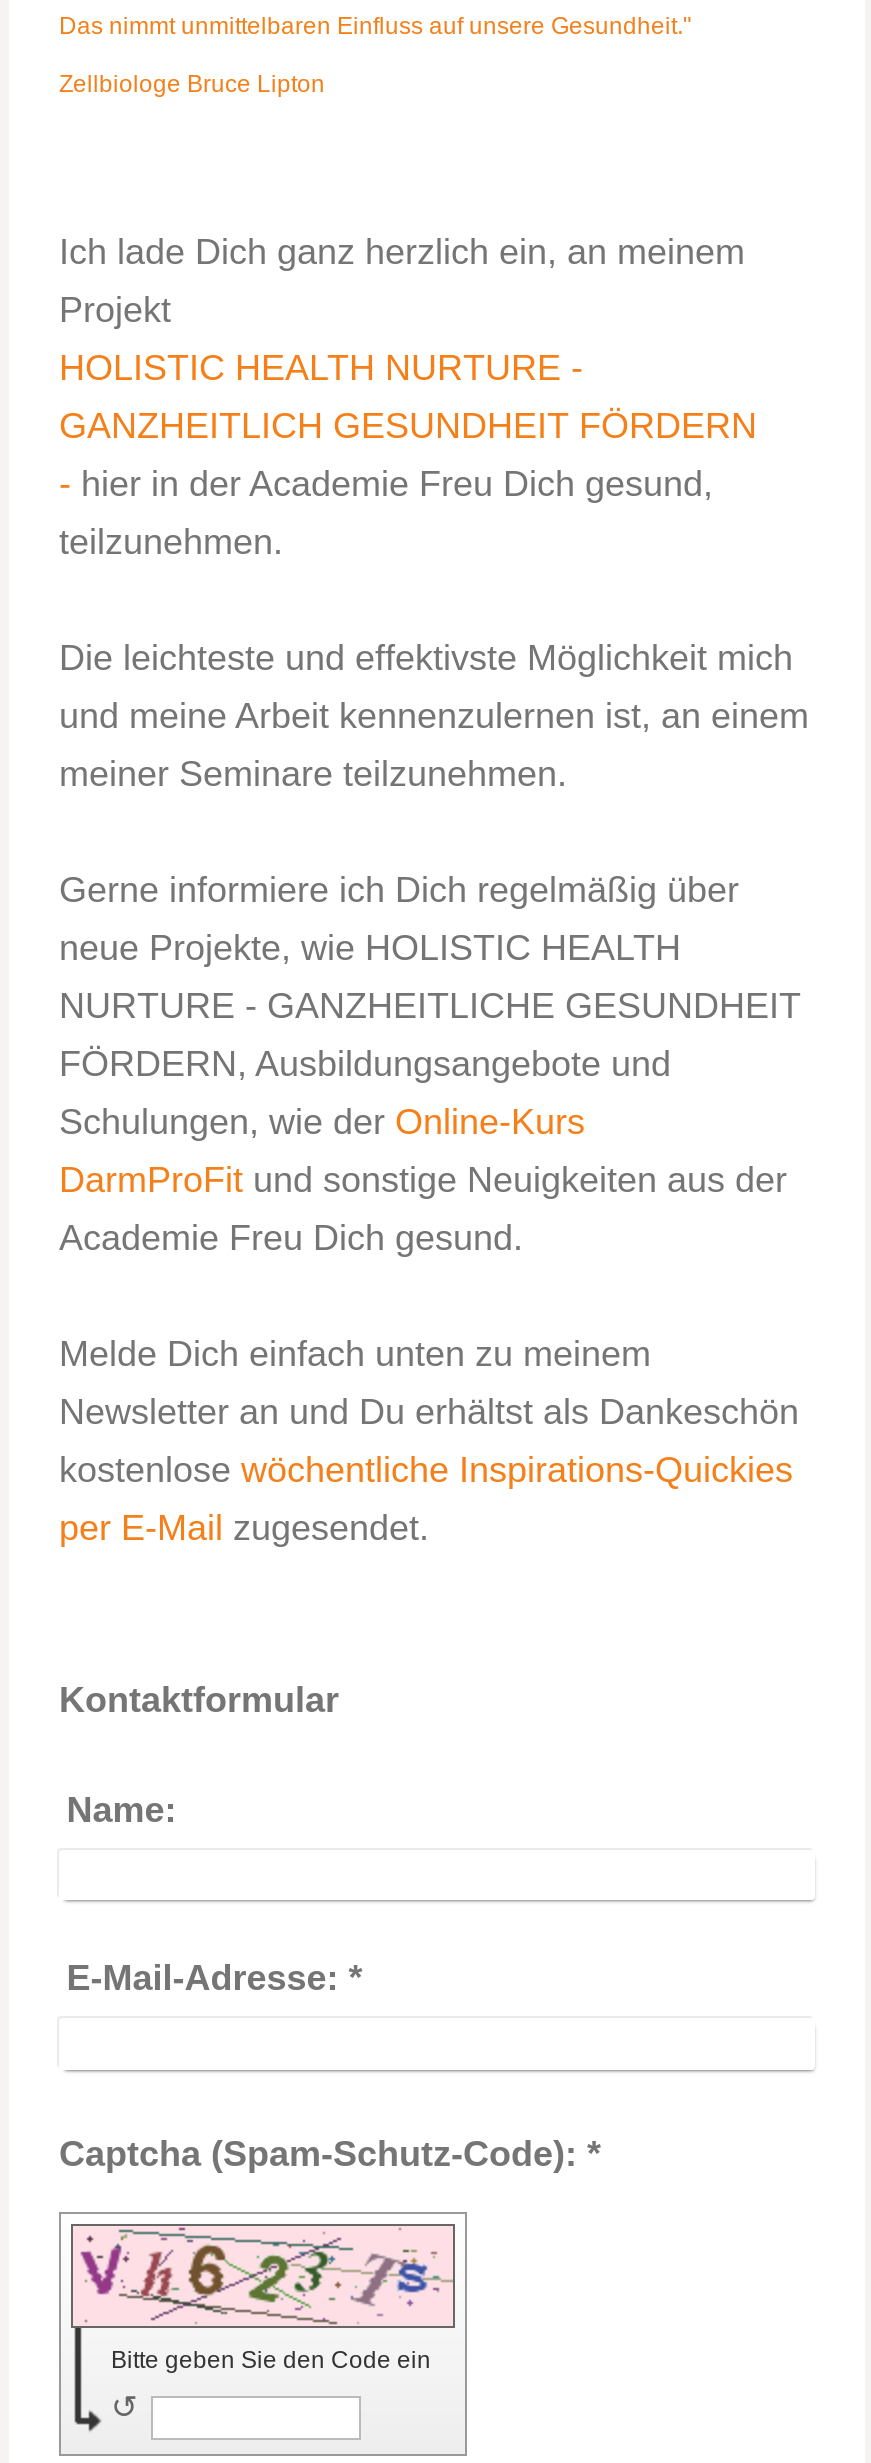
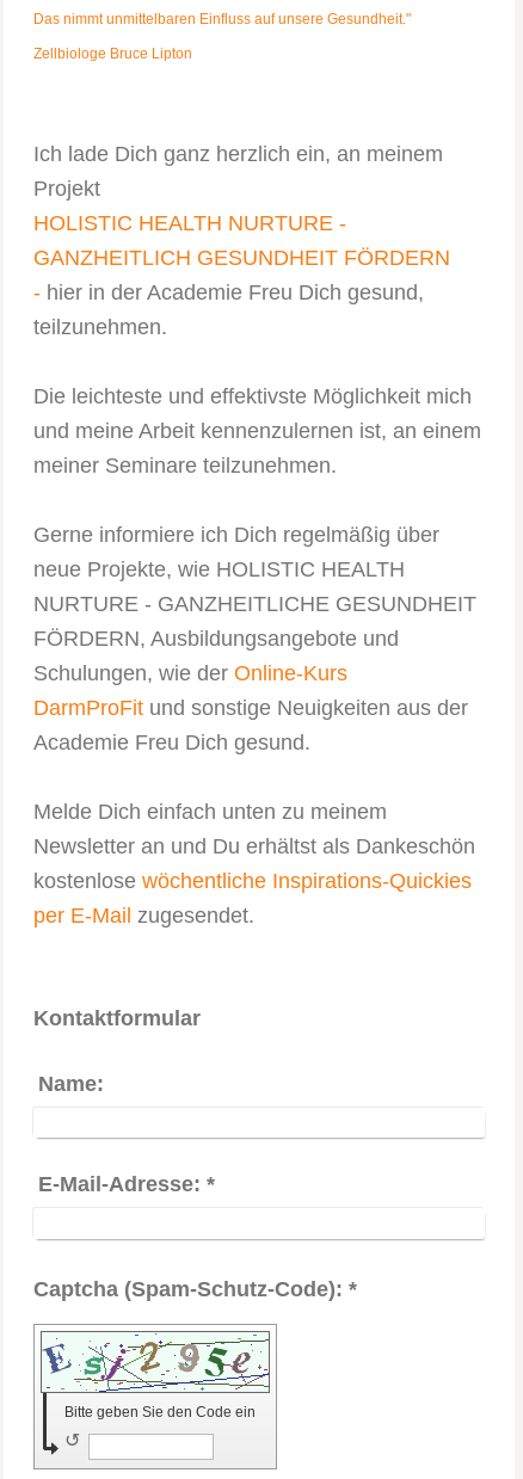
- [image]
+ [image]
